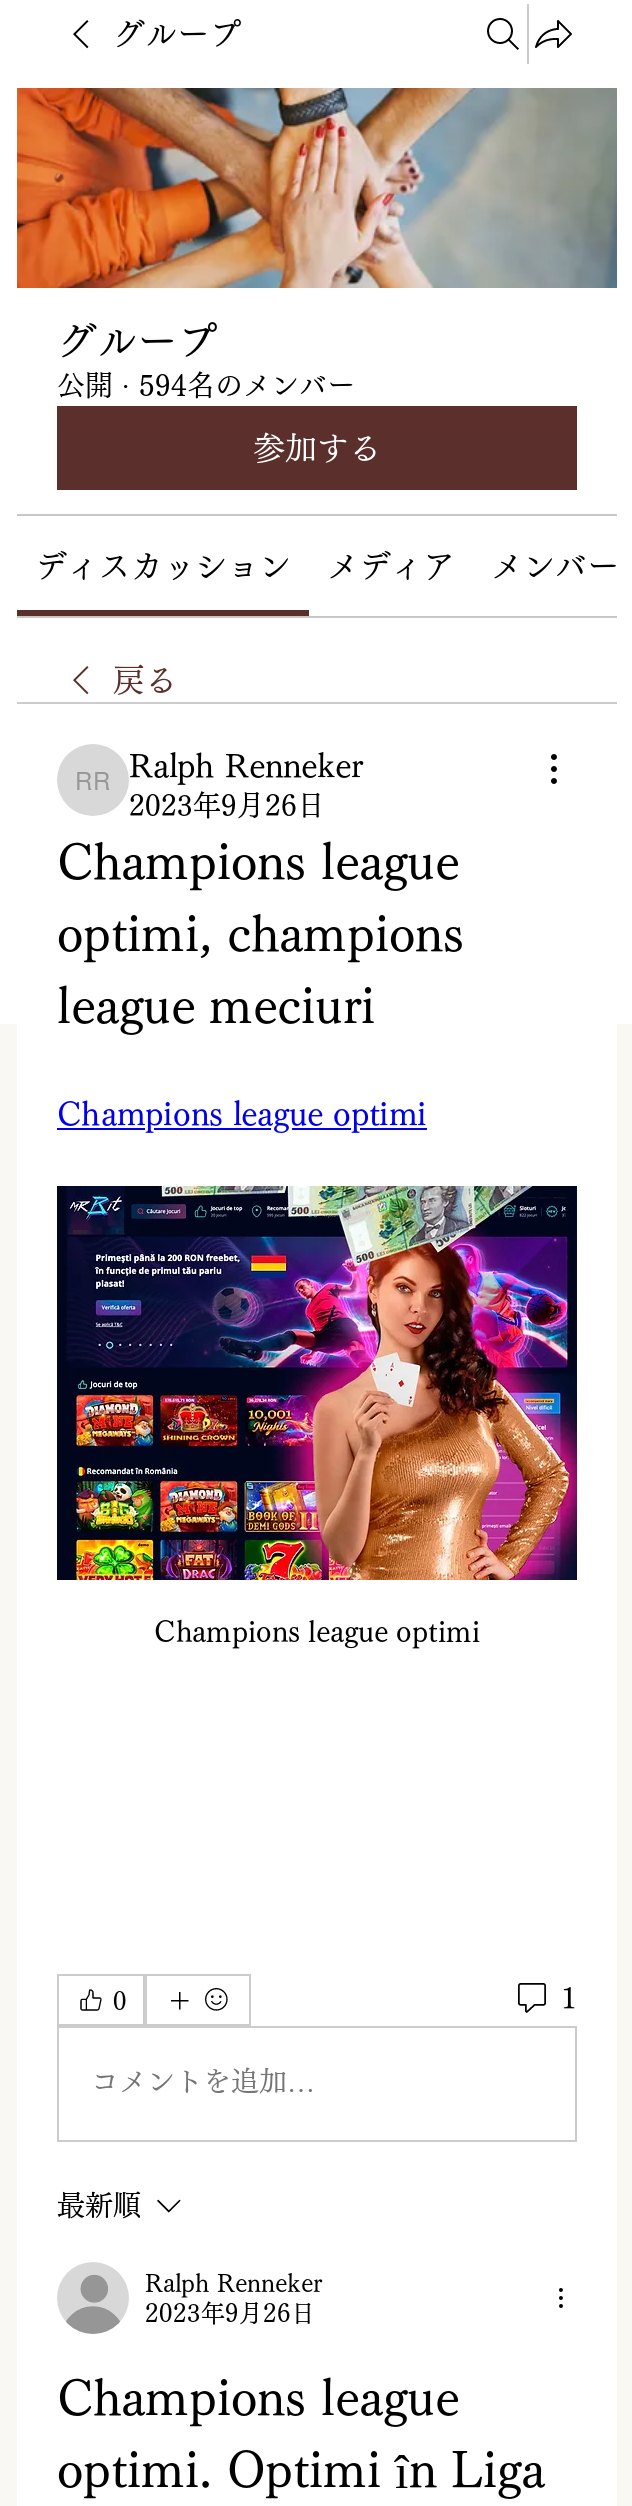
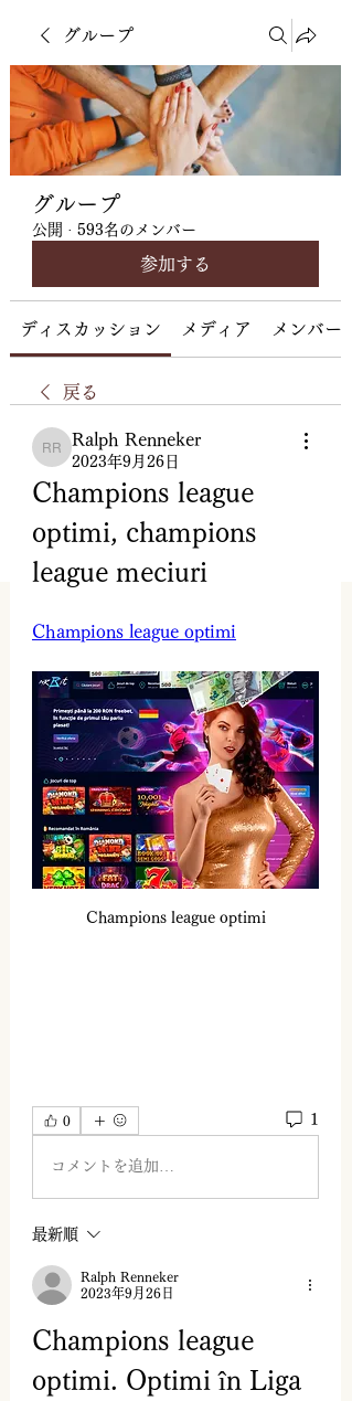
- 公開 · 594名のメンバー
+ 公開 · 593名のメンバー
